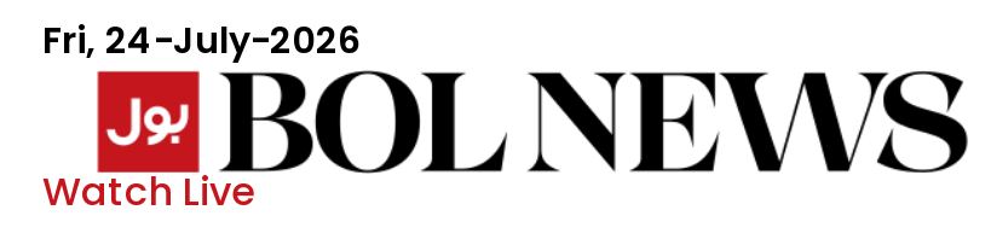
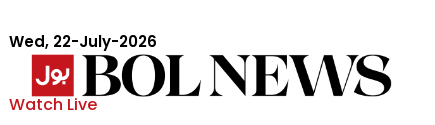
- Fri, 24-July-2026
+ Wed, 22-July-2026
